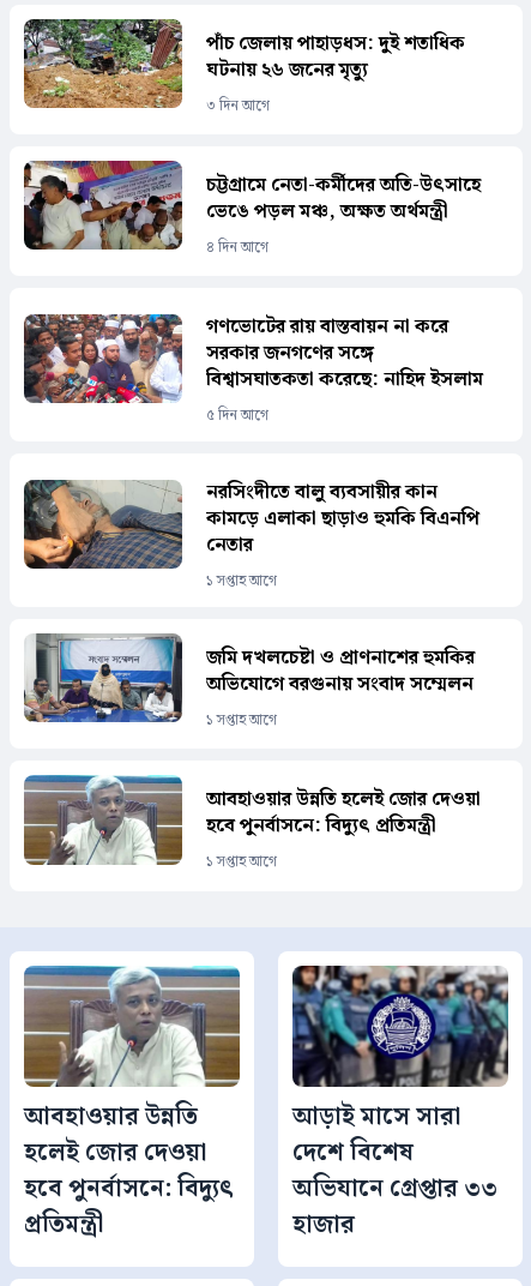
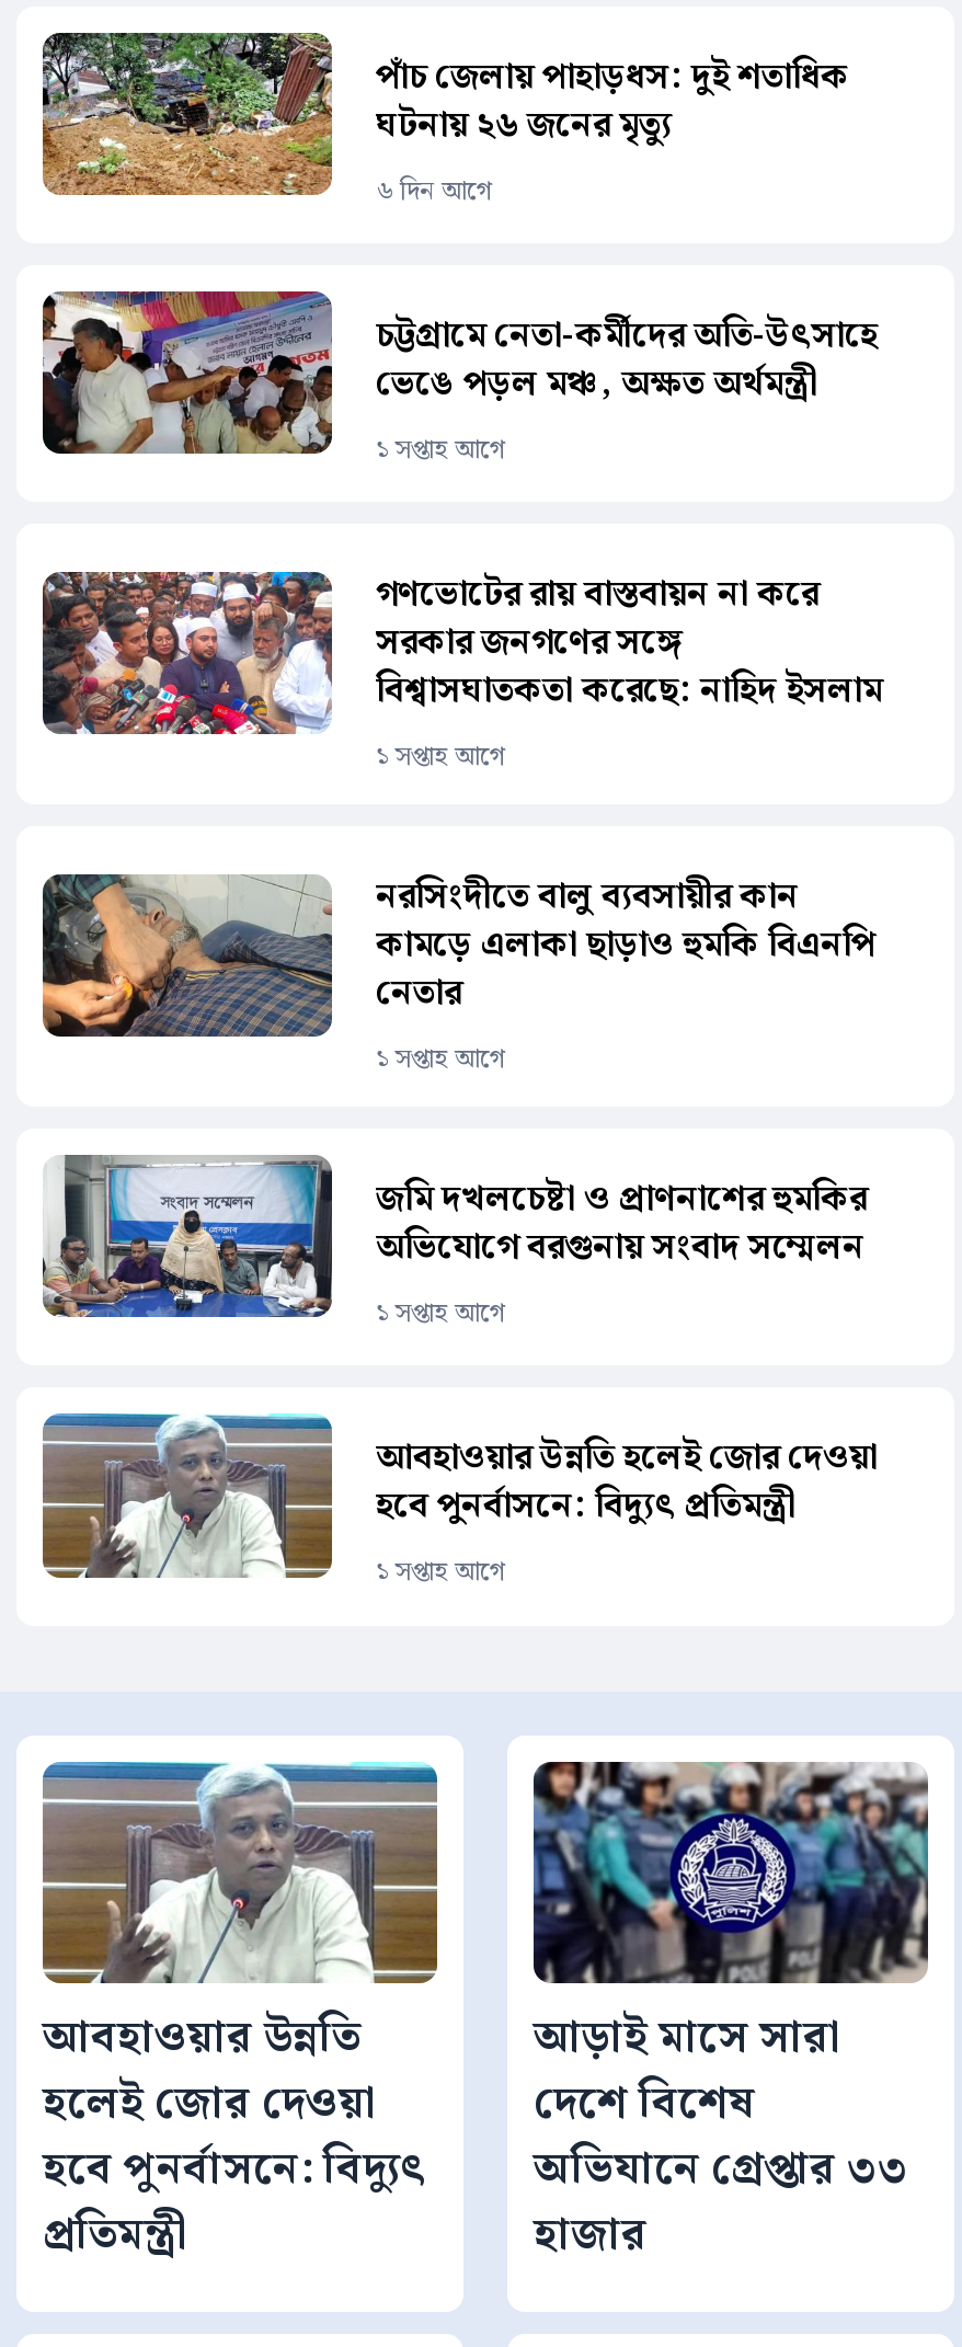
- ৩ দিন আগে
+ ৬ দিন আগে

- ৪ দিন আগে
+ ১ সপ্তাহ আগে

- ৫ দিন আগে
+ ১ সপ্তাহ আগে
